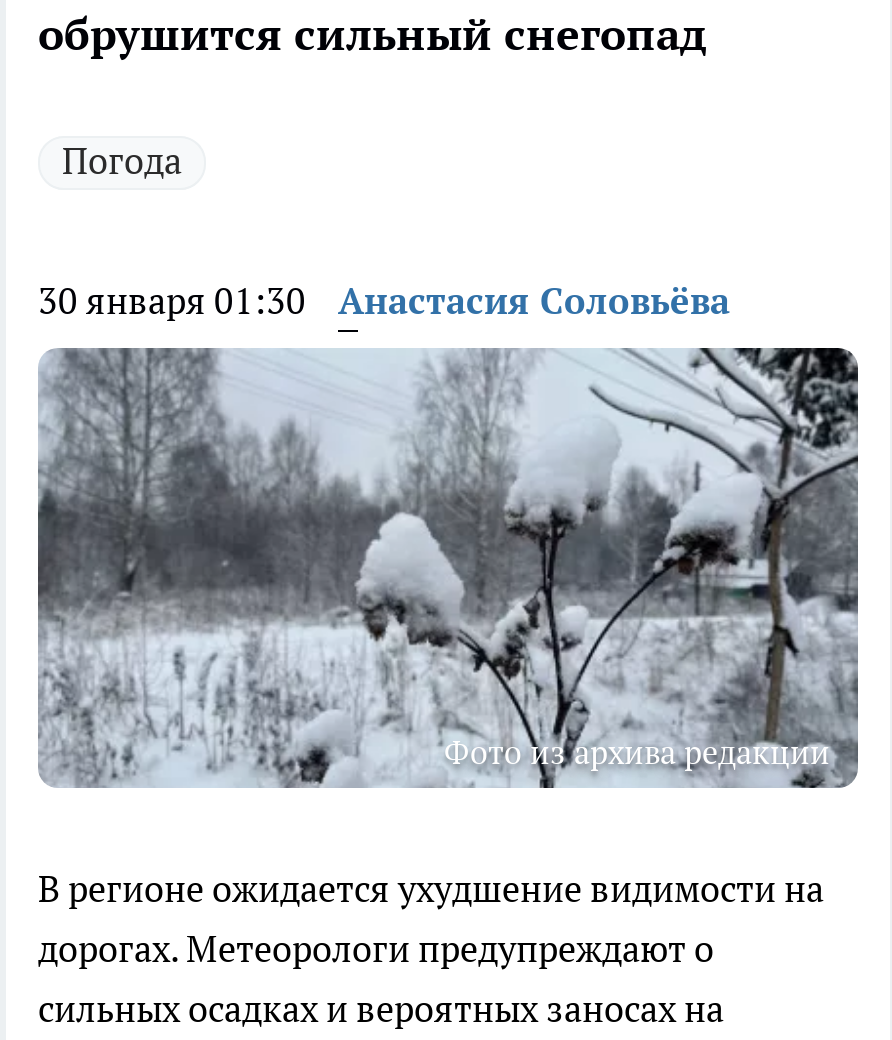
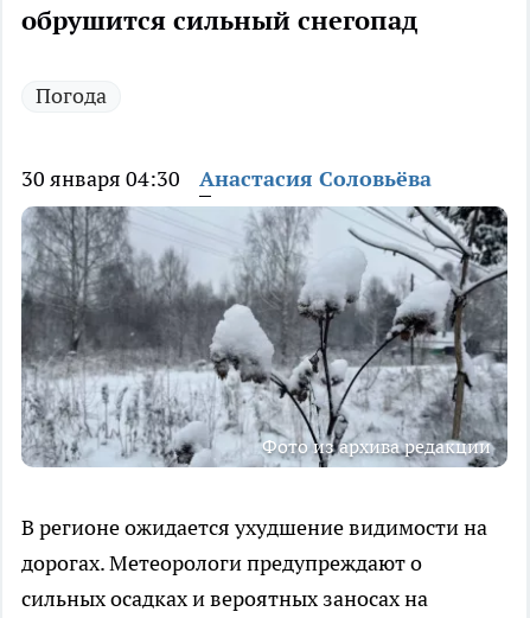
- 30 января 01:30 Анастасия Соловьёва
+ 30 января 04:30 Анастасия Соловьёва
